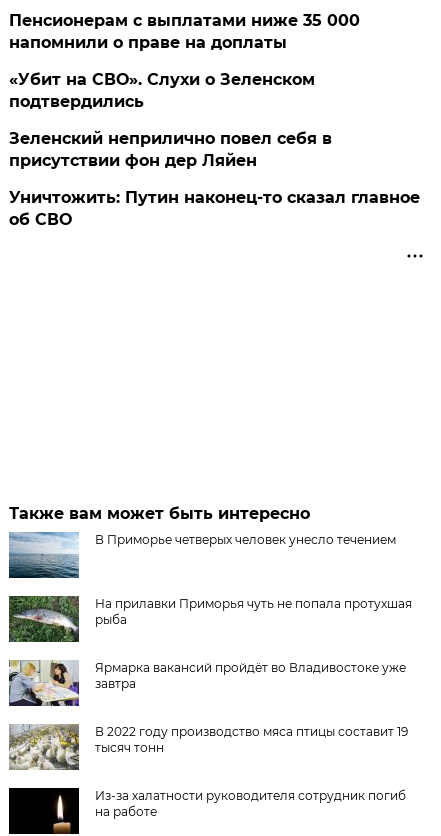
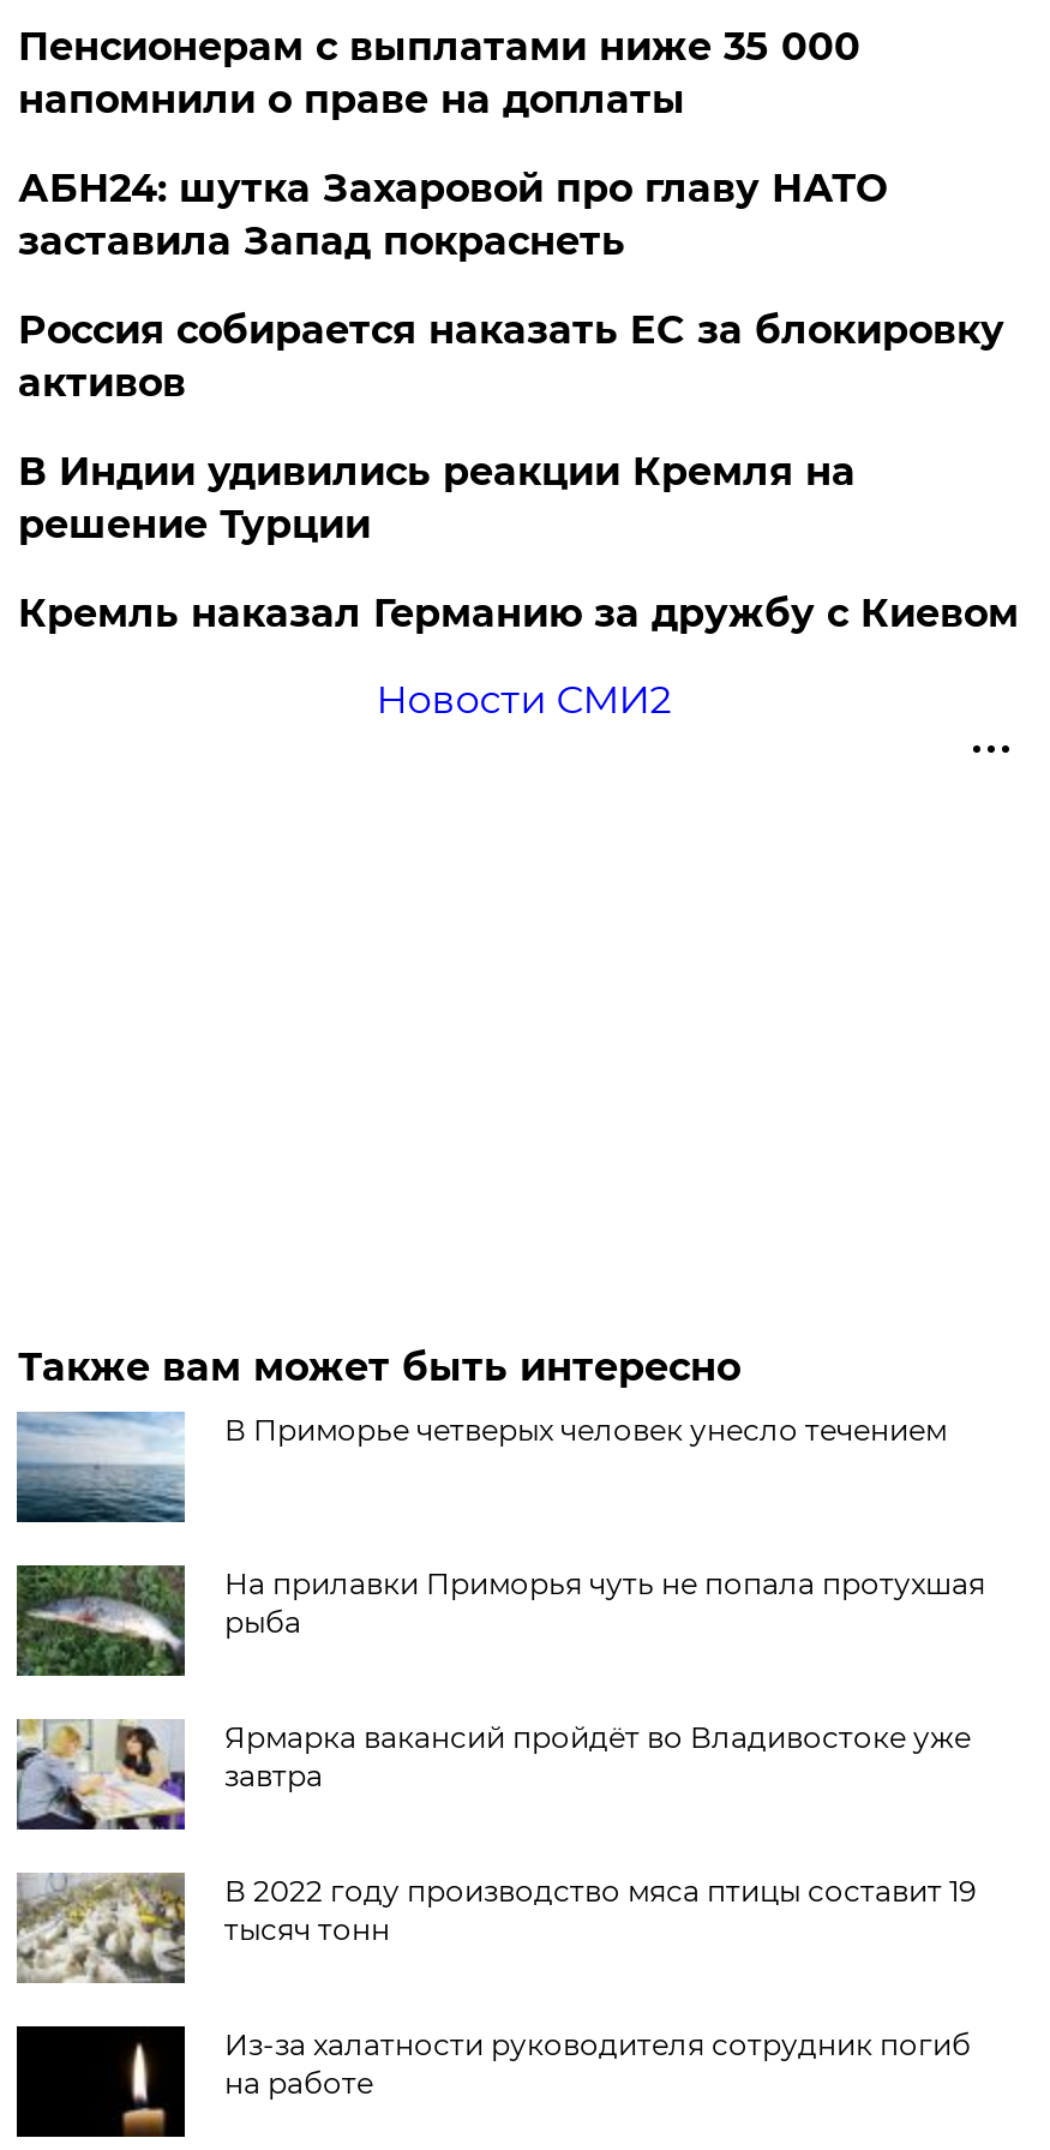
- «Убит на СВО». Слухи о Зеленском
- подтвердились
- Зеленский неприлично повел cебя в
- присутствии фон дер Ляйен
- Уничтожить: Путин наконец-то сказал главное
- об СВО
+ АБН24: шутка Захаровой про главу НАТО
+ заставила Запад покраснеть
+ Россия собирается наказать EC за блокировку
+ активов
+ В Индии удивились реакции Кремля на
+ решение Турции
+ Кремль наказал Германию за дружбу с Киевом
+ Новости СМИ2
